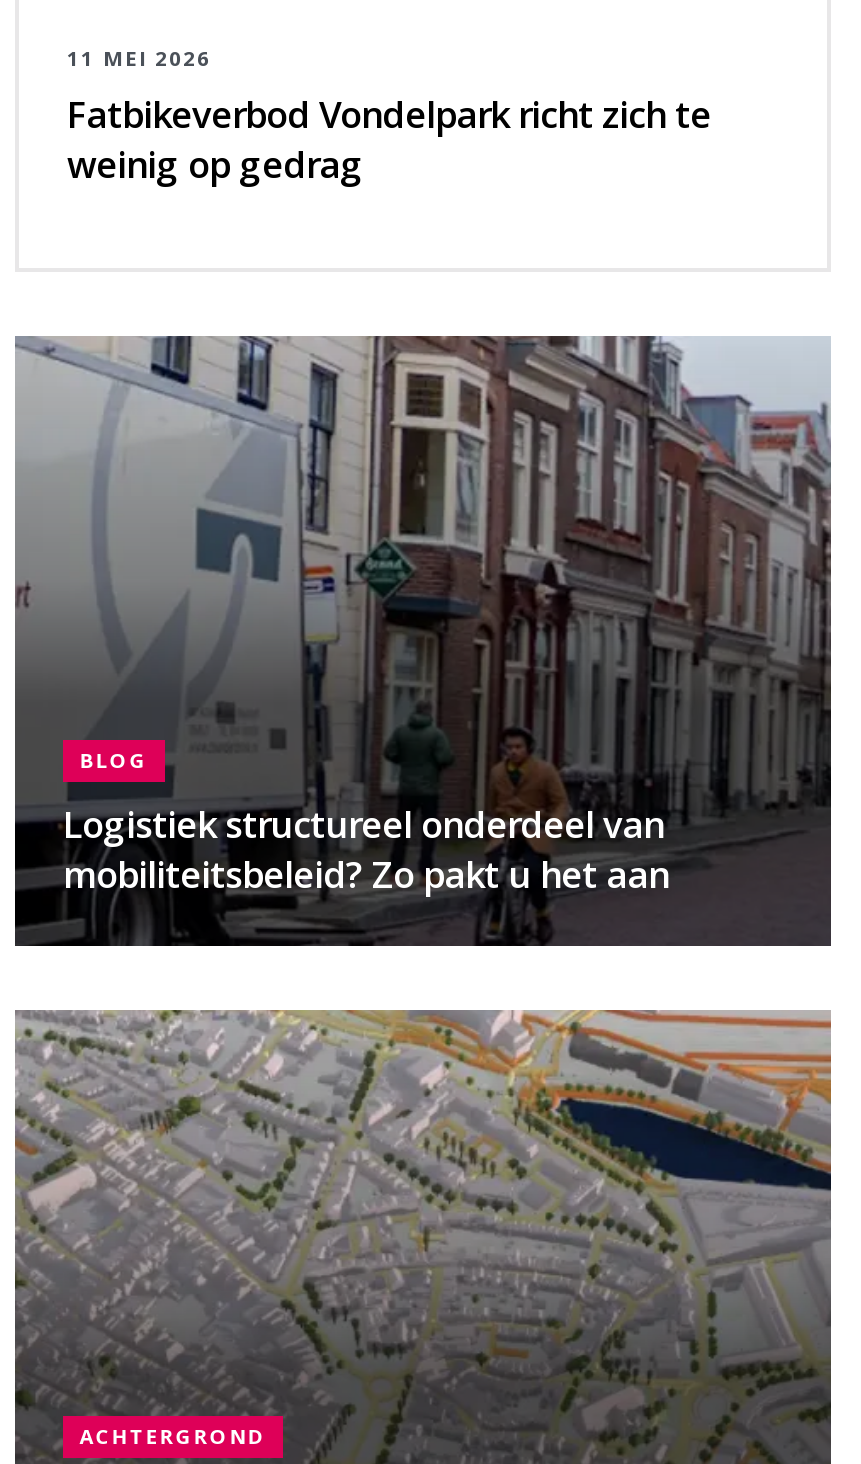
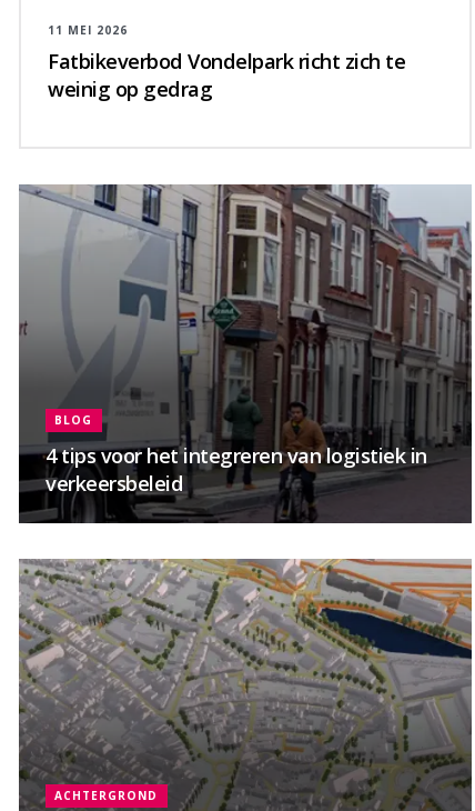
- Logistiek structureel onderdeel van
- mobiliteitsbeleid? Zo pakt u het aan
+ 4 tips voor het integreren van logistiek in
+ verkeersbeleid
